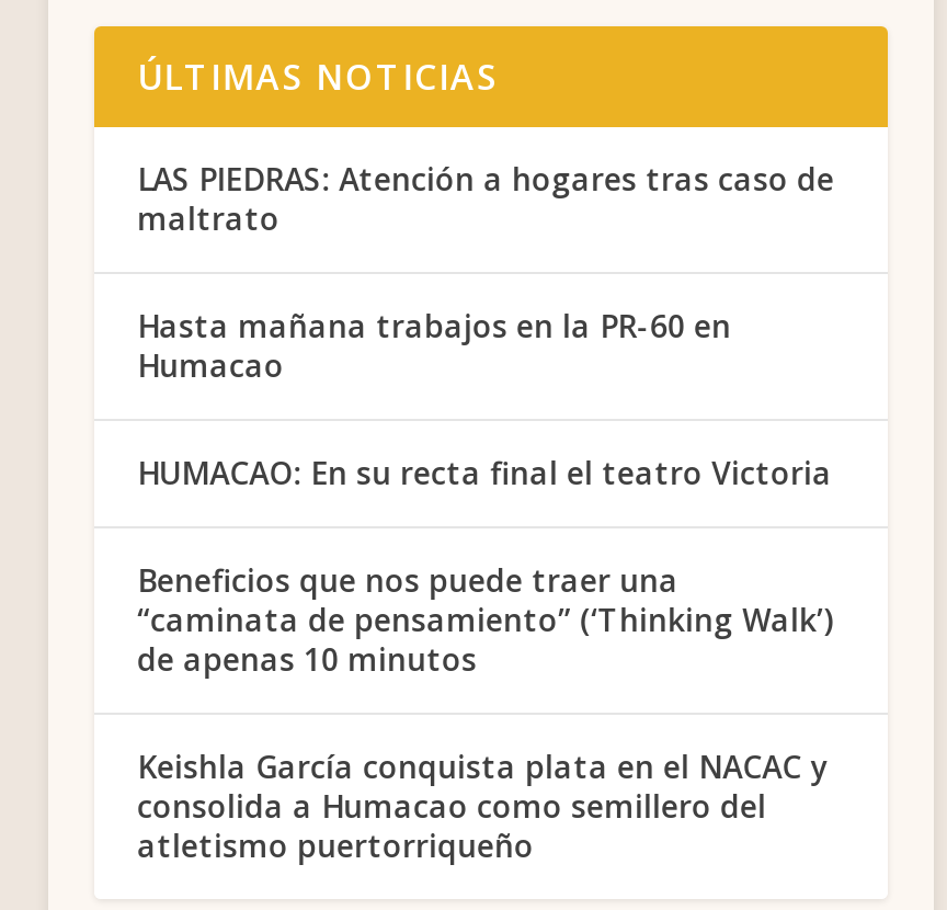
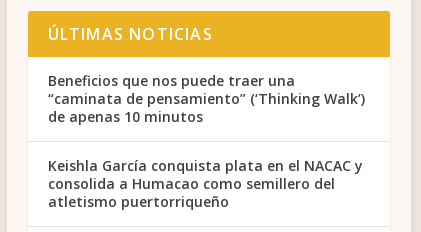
- LAS PIEDRAS: Atención a hogares tras caso de
- maltrato
- Hasta mañana trabajos en la PR-60 en
- Humacao
- HUMACAO: En su recta final el teatro Victoria
